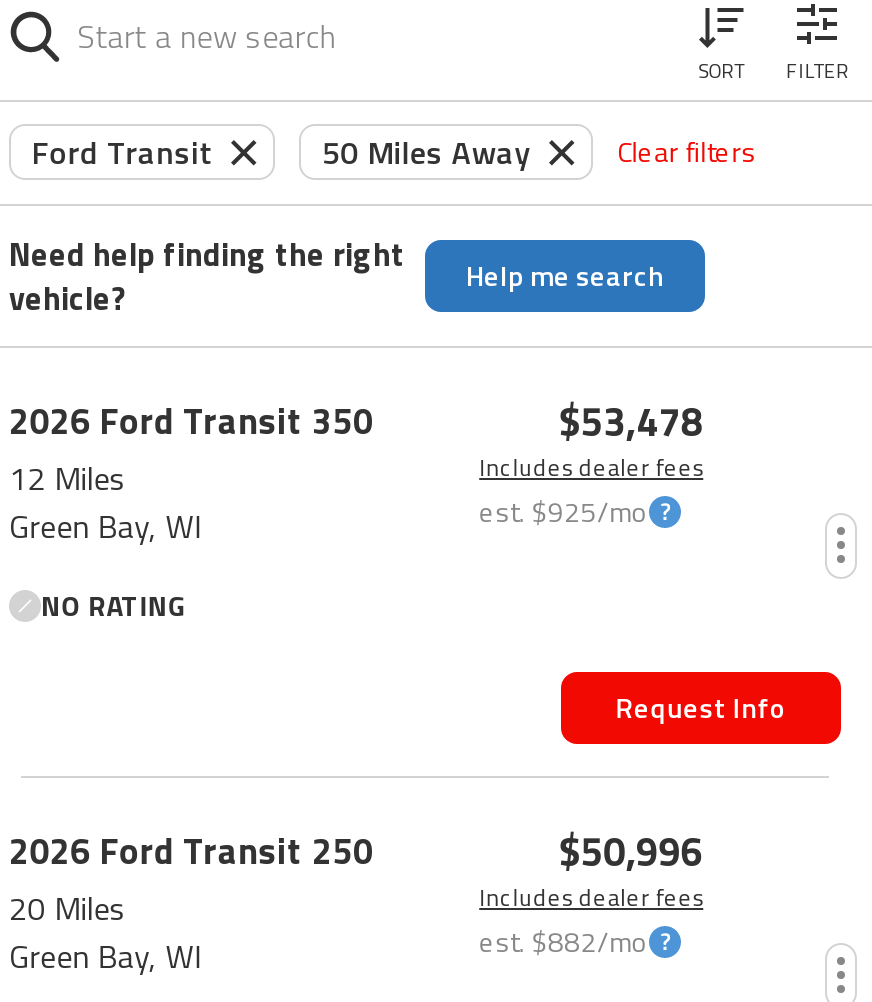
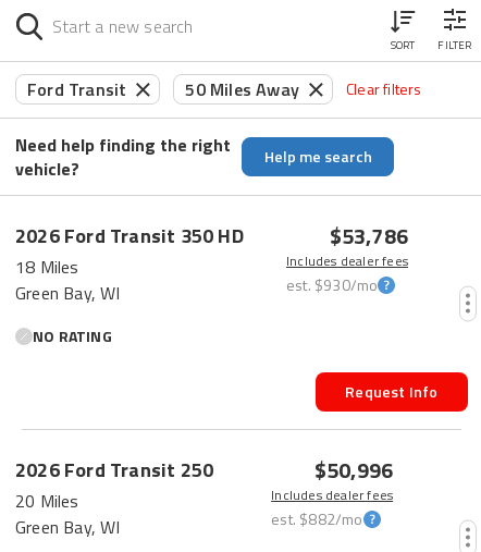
- 2026 Ford Transit 350
- 12 Miles
+ 2026 Ford Transit 350 HD
+ 18 Miles

- $53,478
+ $53,786

- est. $925/mo
+ est. $930/mo
